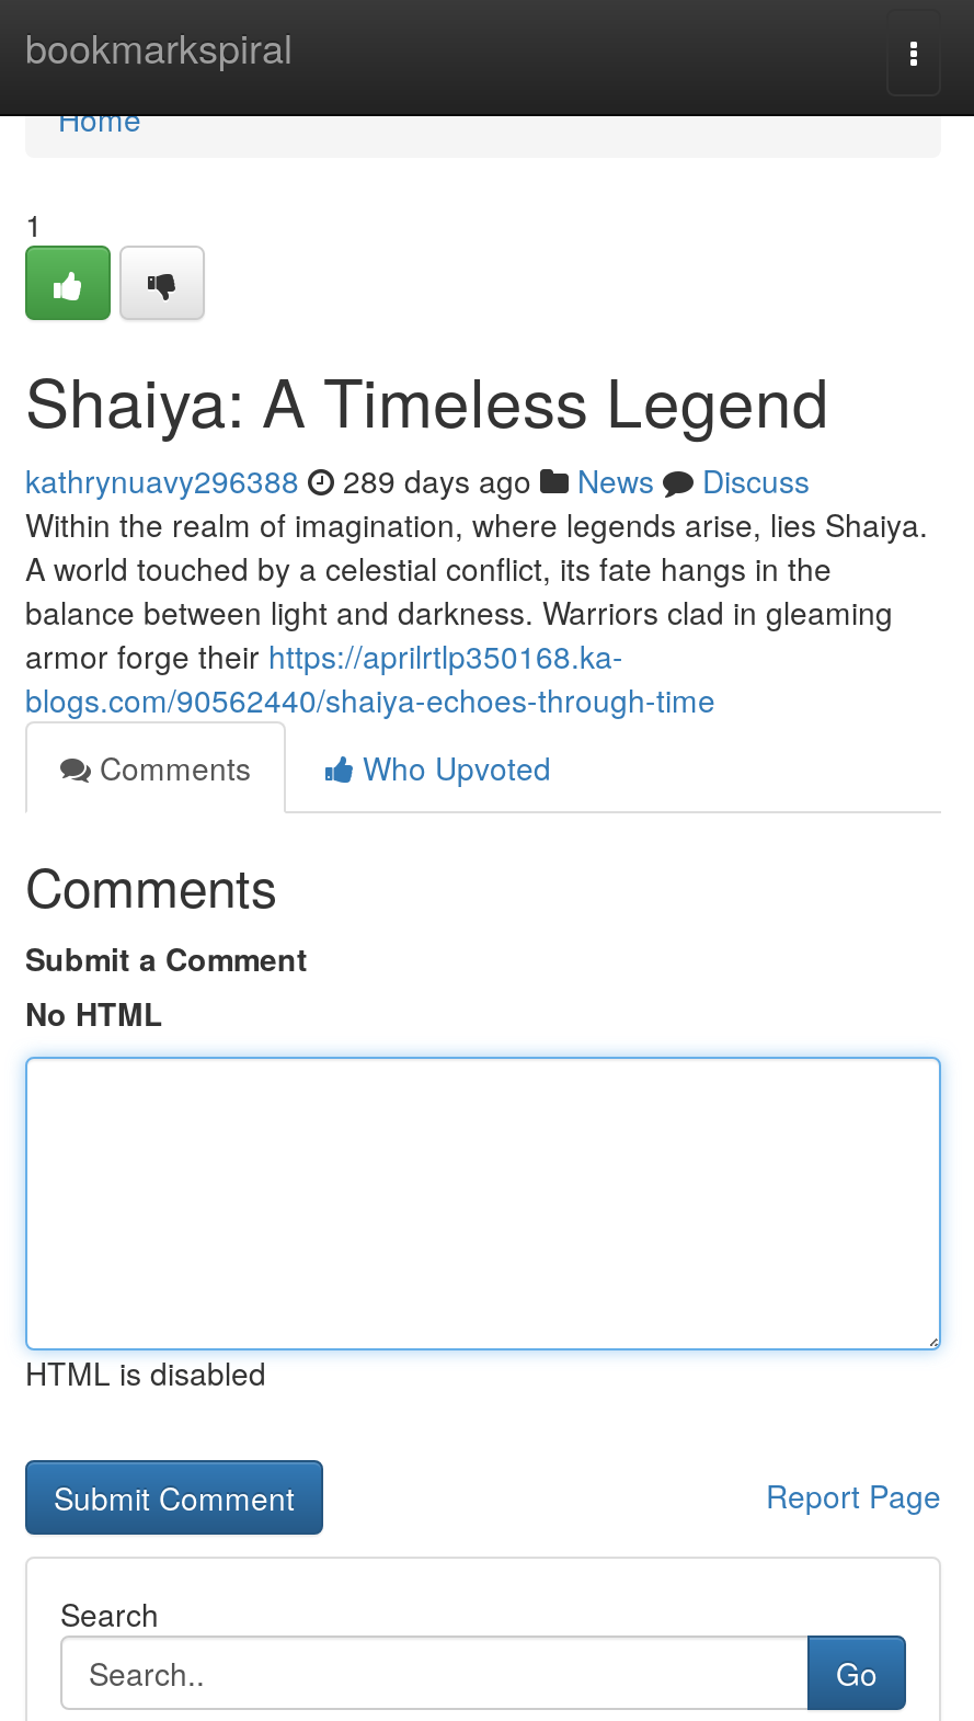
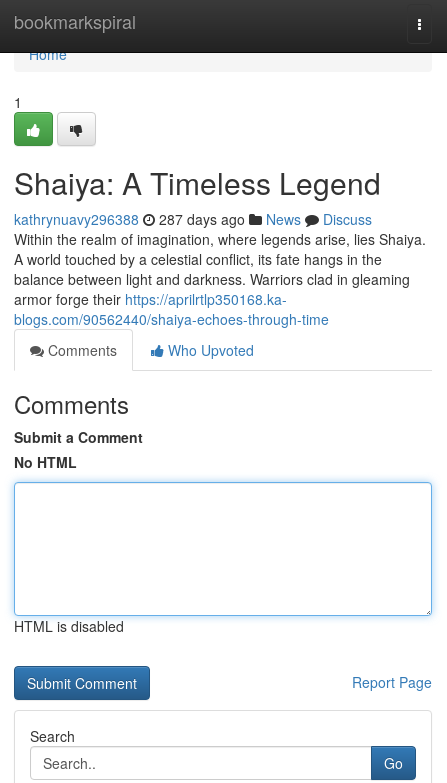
- kathrynuavy296388 289 days ago News Discuss
+ kathrynuavy296388 287 days ago News Discuss
